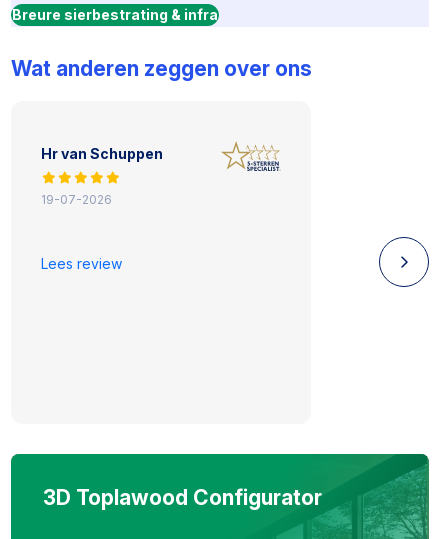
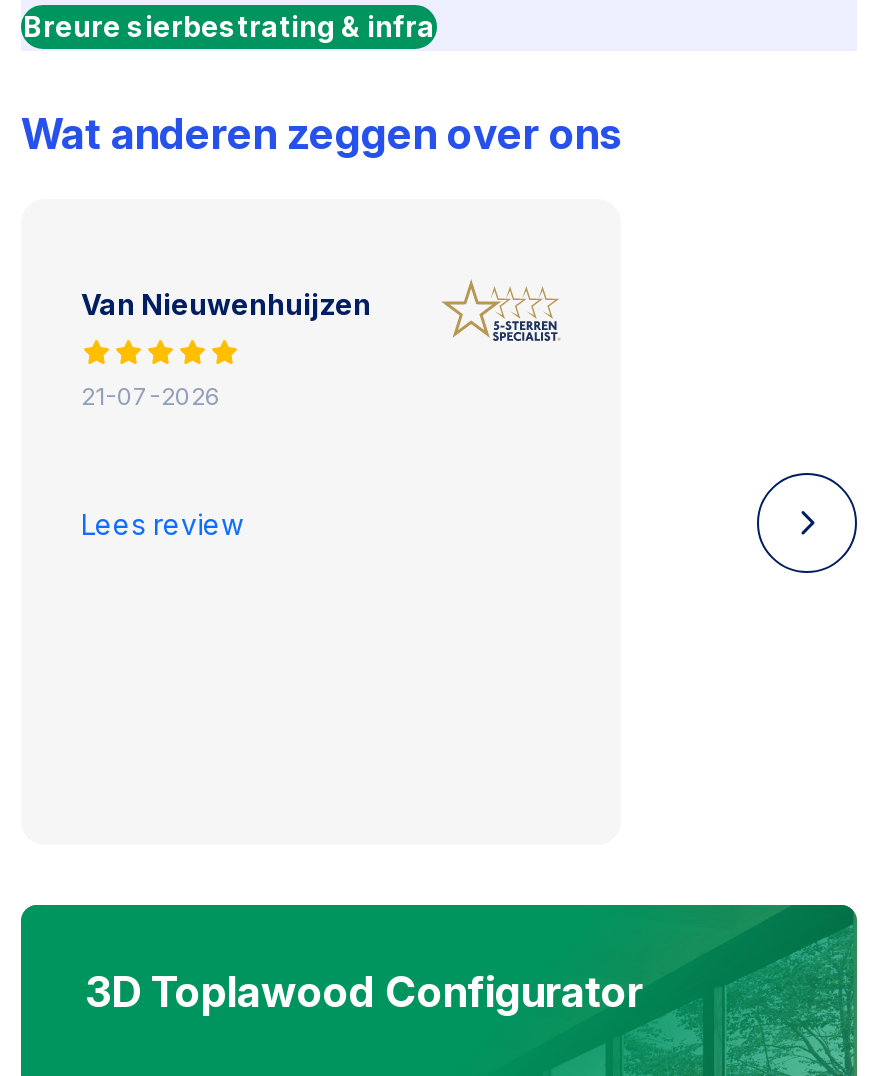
- Hr van Schuppen
+ Van Nieuwenhuijzen

- 19-07-2026
+ 21-07-2026
